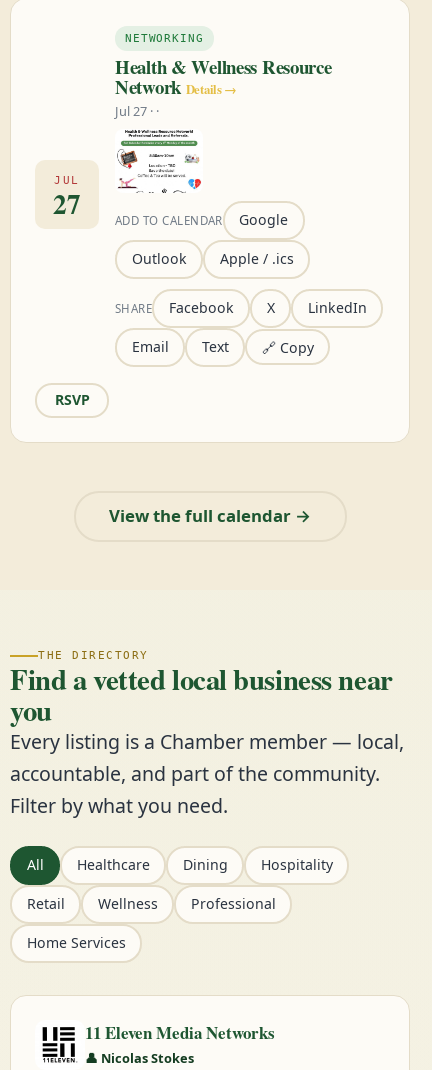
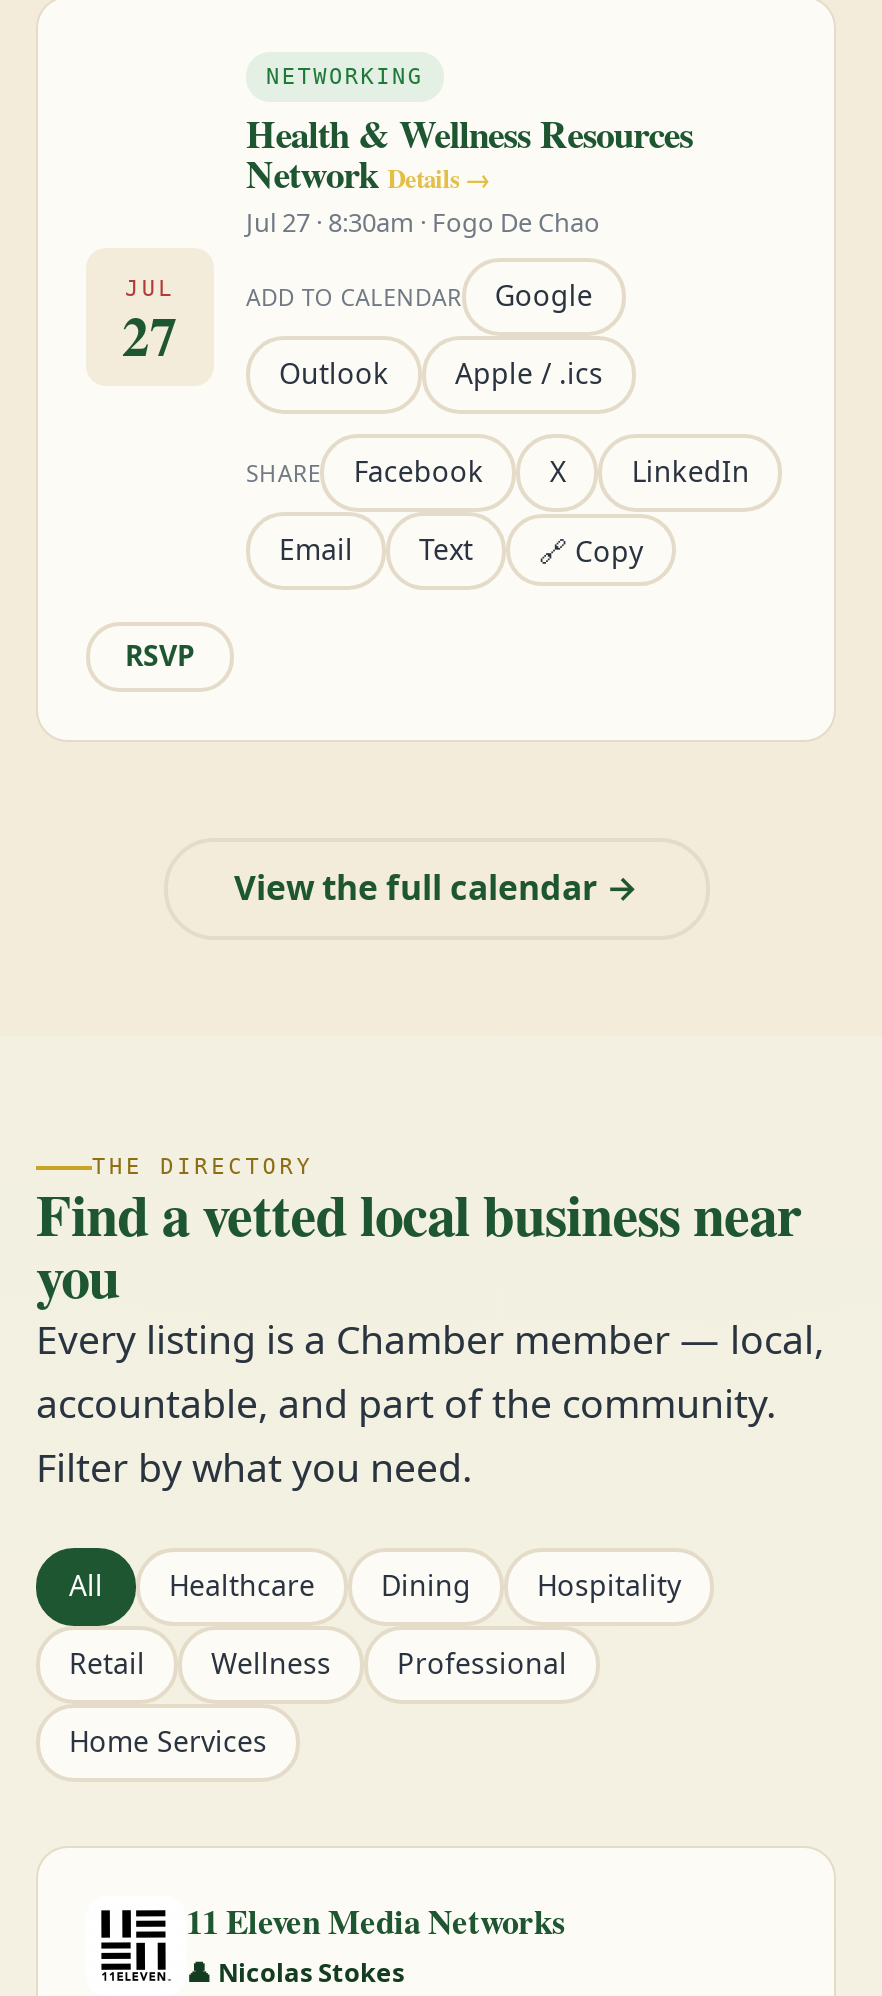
- Health & Wellness Resource
+ Health & Wellness Resources

- Jul 27 · ·
+ Jul 27 · 8:30am · Fogo De Chao
